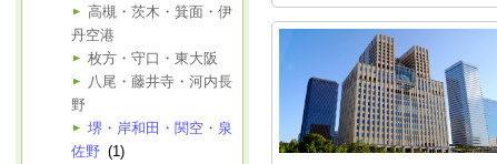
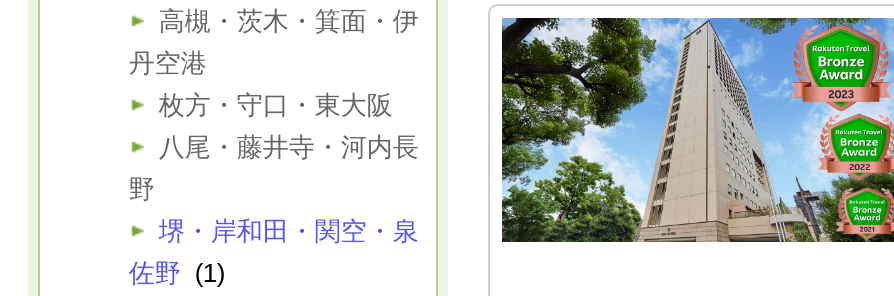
- [image]
+ [image]
